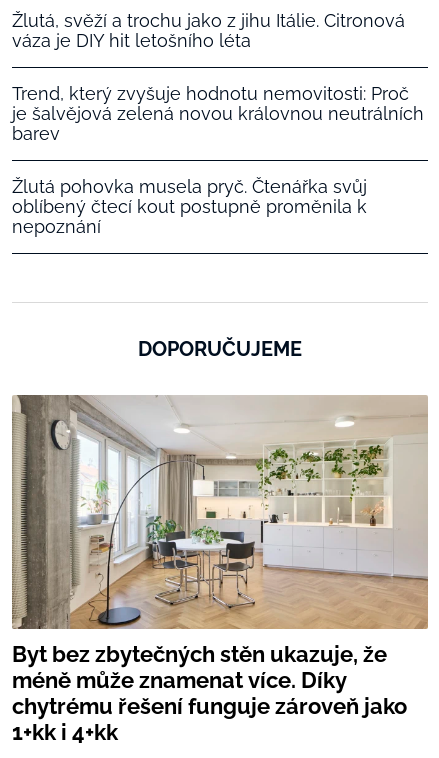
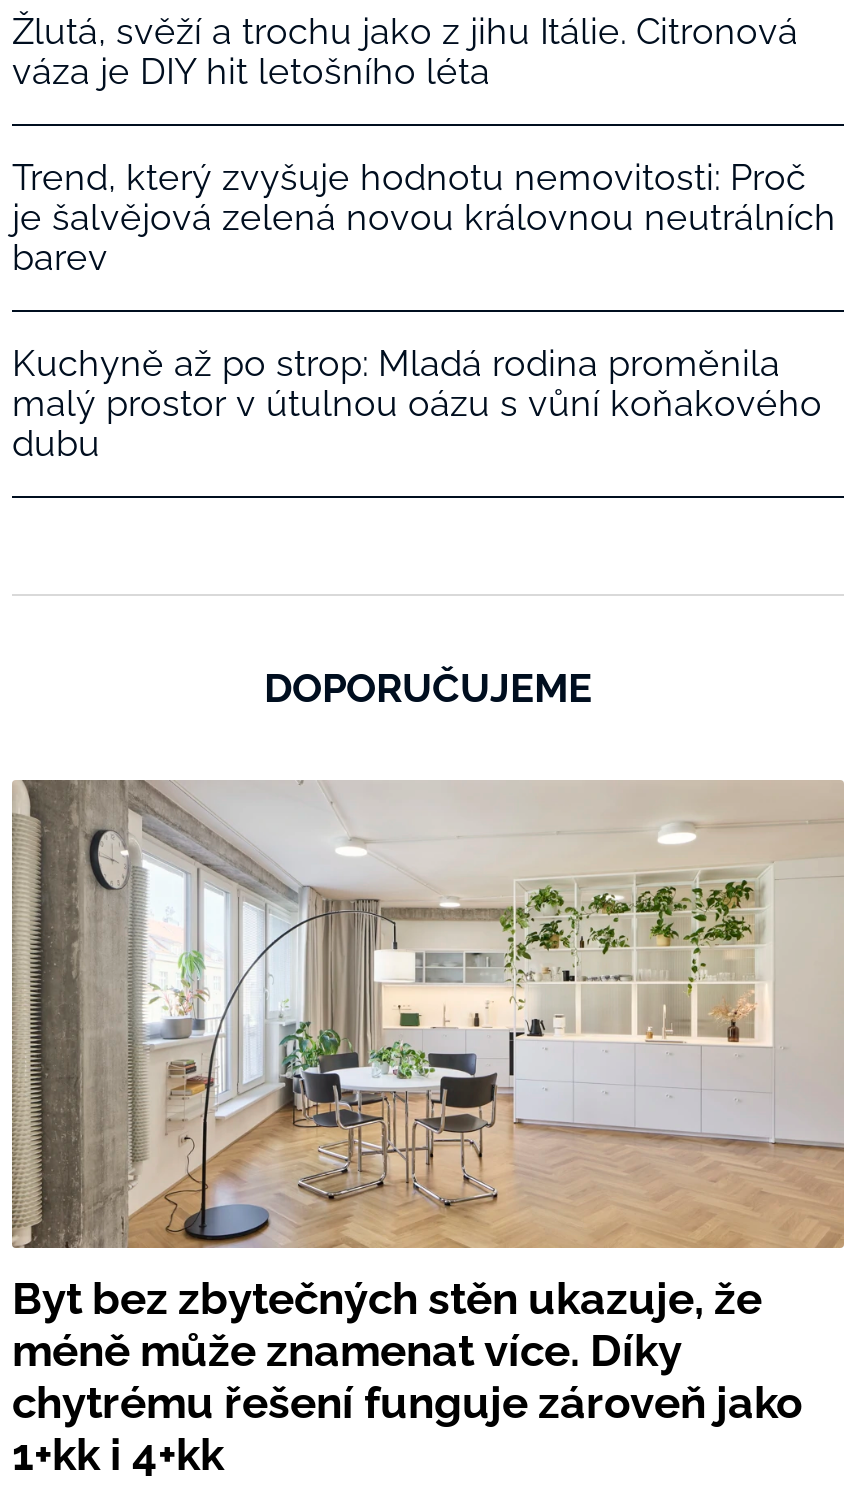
- Žlutá pohovka musela pryč. Čtenářka svůj
- oblíbený čtecí kout postupně proměnila k
- nepoznání
+ Kuchyně až po strop: Mladá rodina proměnila
+ malý prostor v útulnou oázu s vůní koňakového
+ dubu
